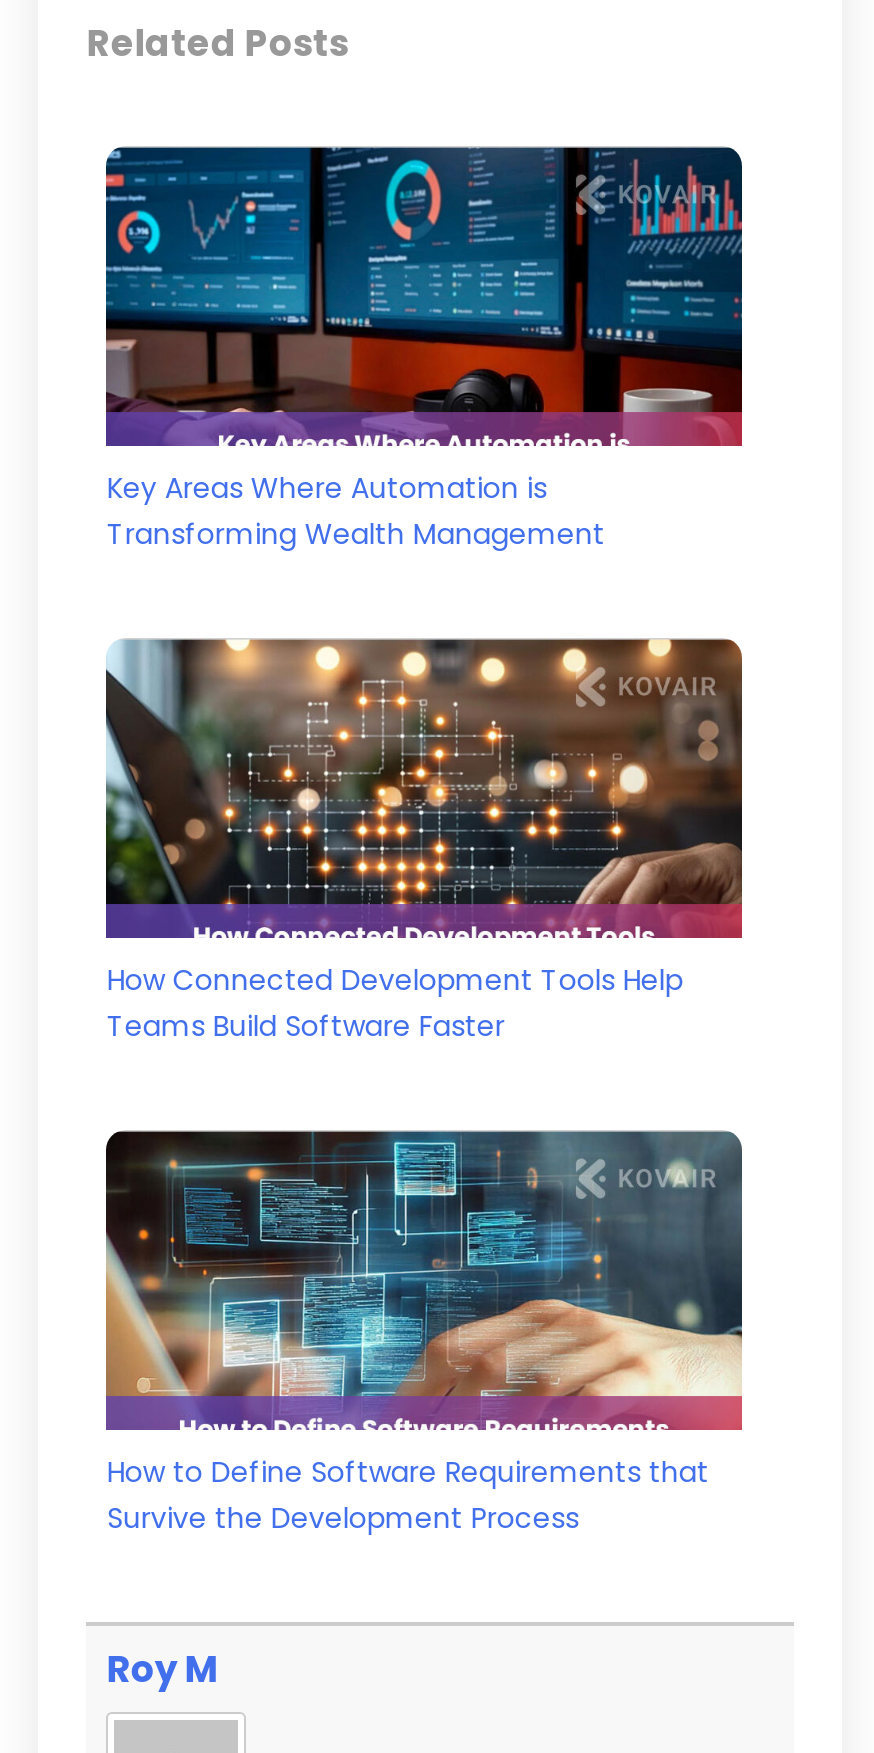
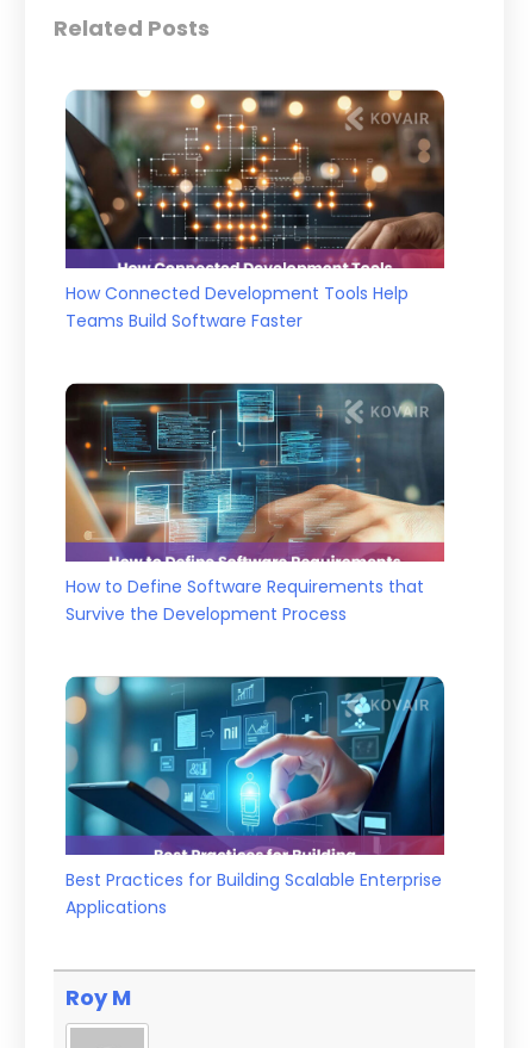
- [image]
- Key Areas Where Automation is
- Transforming Wealth Management

moved up: [image] | How Connected Development Tools Help | Teams Build Software Faster | How to Define Software Requirements that | Survive the Development Process

+ [image]
+ Best Practices for Building Scalable Enterprise
+ Applications
